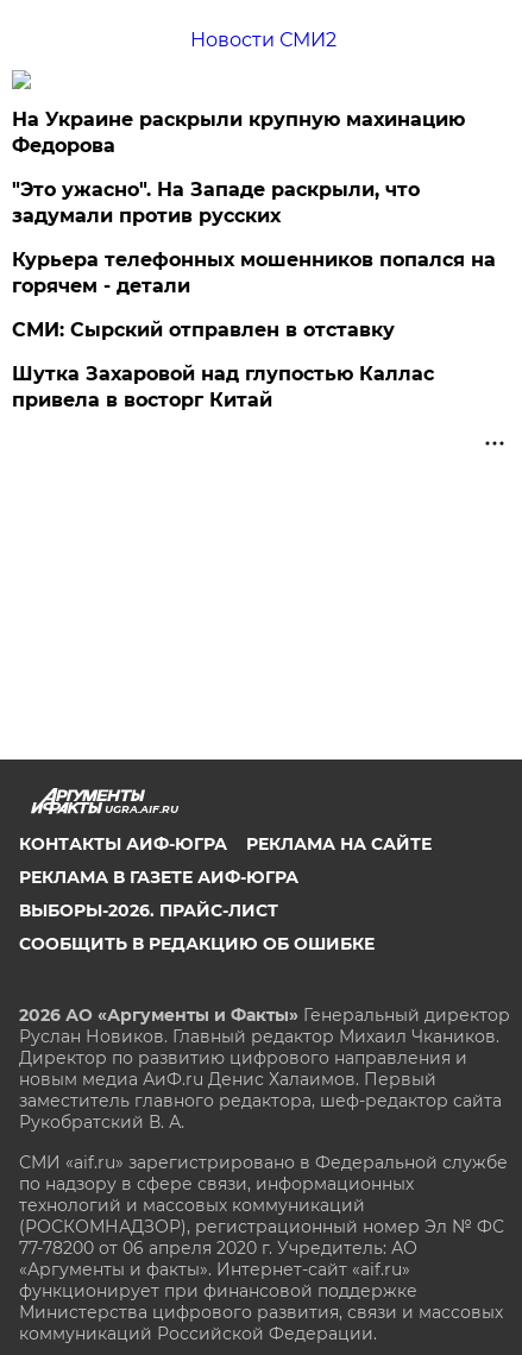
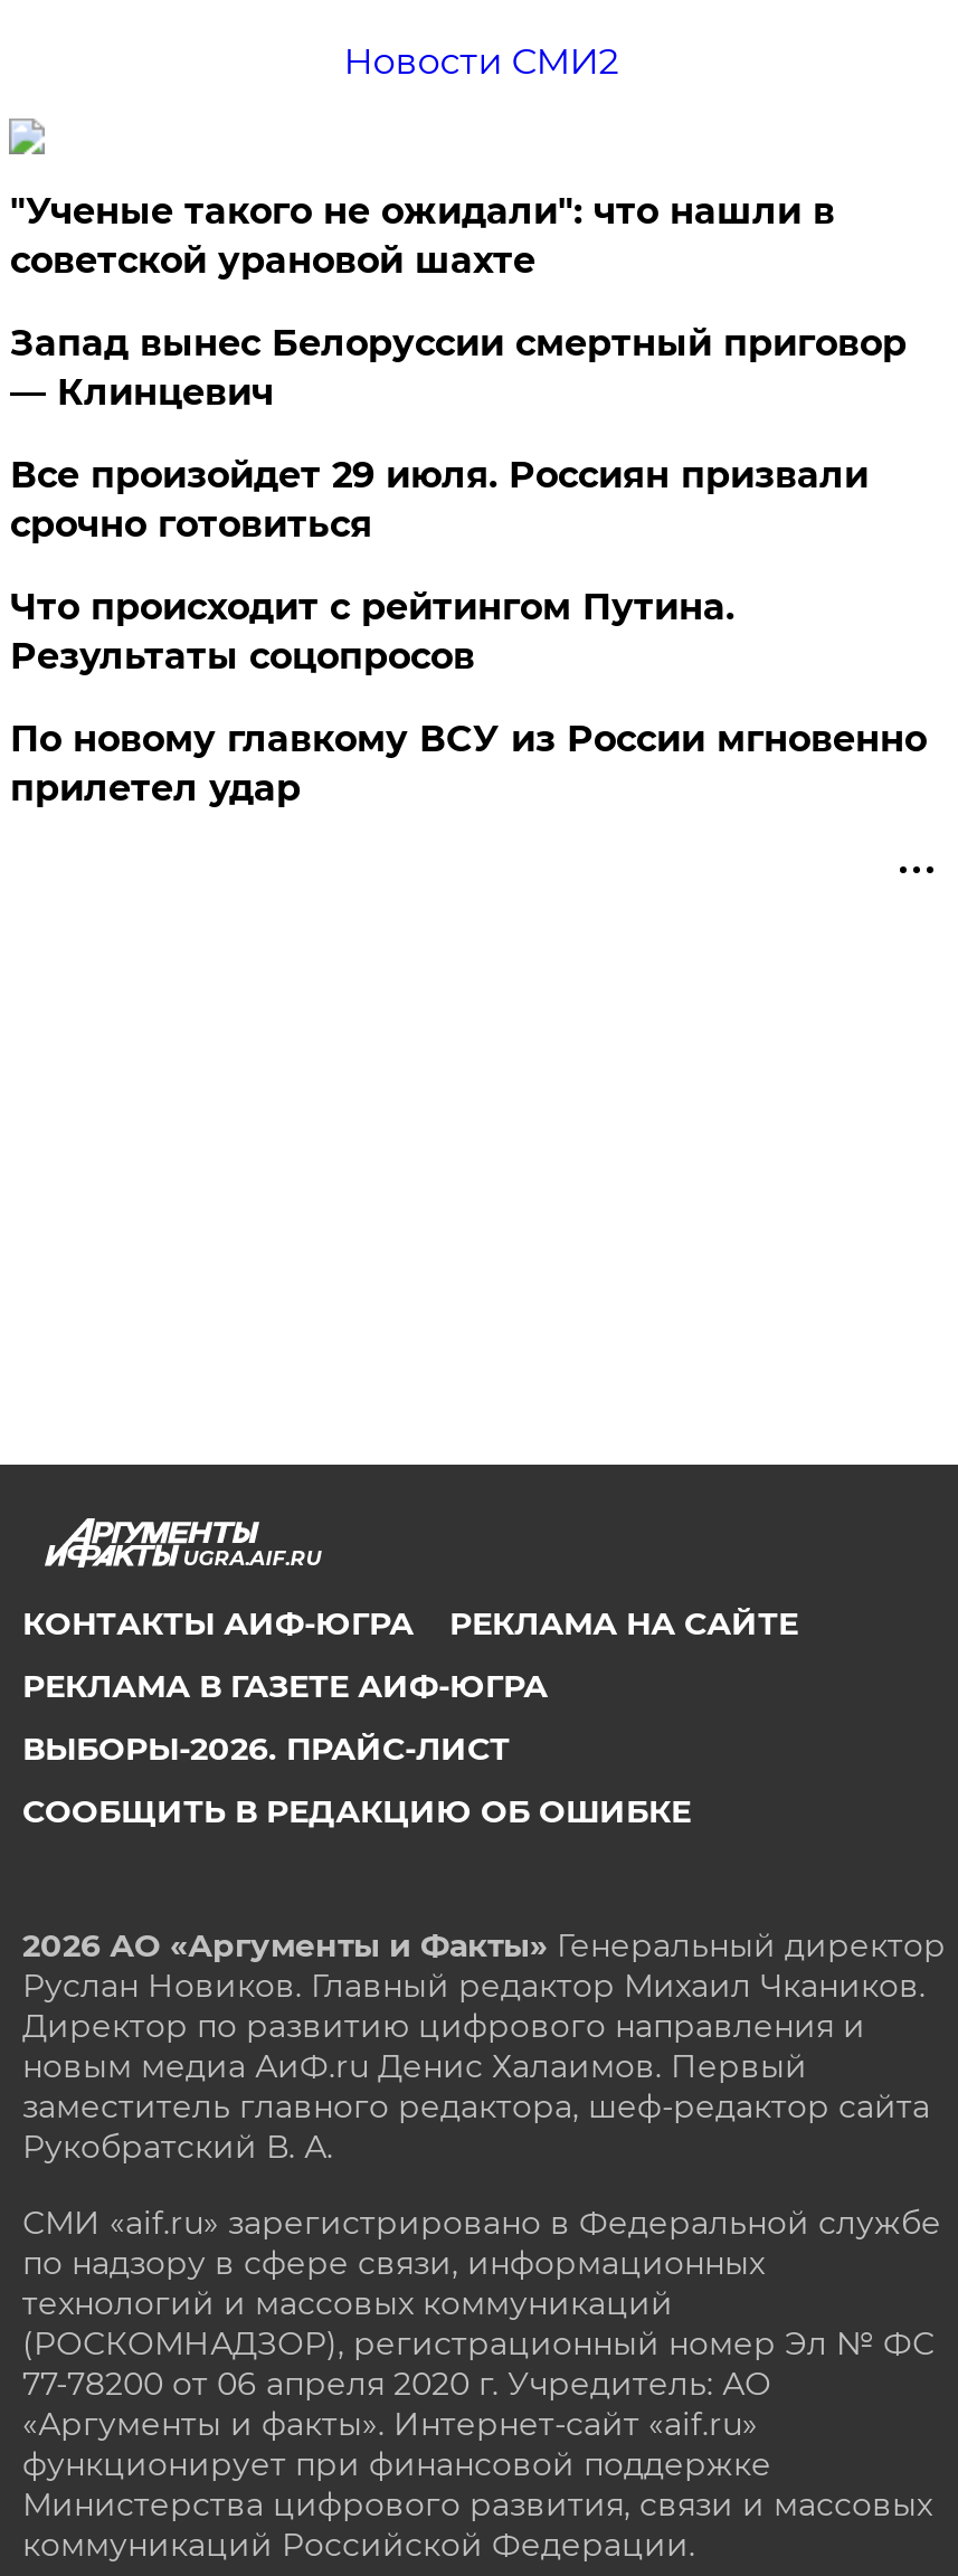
- На Украине раскрыли крупную махинацию
- Федорова
+ "Ученые такого не ожидали": что нашли в
+ советской урановой шахте

- "Это ужасно". На Западе раскрыли, что
- задумали против русских
+ Запад вынес Белоруссии смертный приговор
+ — Клинцевич

- Курьера телефонных мошенников попался на
- горячем - детали
+ Все произойдет 29 июля. Россиян призвали
+ срочно готовиться

- СМИ: Сырский отправлен в отставку
+ Что происходит с рейтингом Путина.
+ Результаты соцопросов

- Шутка Захаровой над глупостью Каллас
- привела в восторг Китай
+ По новому главкому ВСУ из России мгновенно
+ прилетел удар
